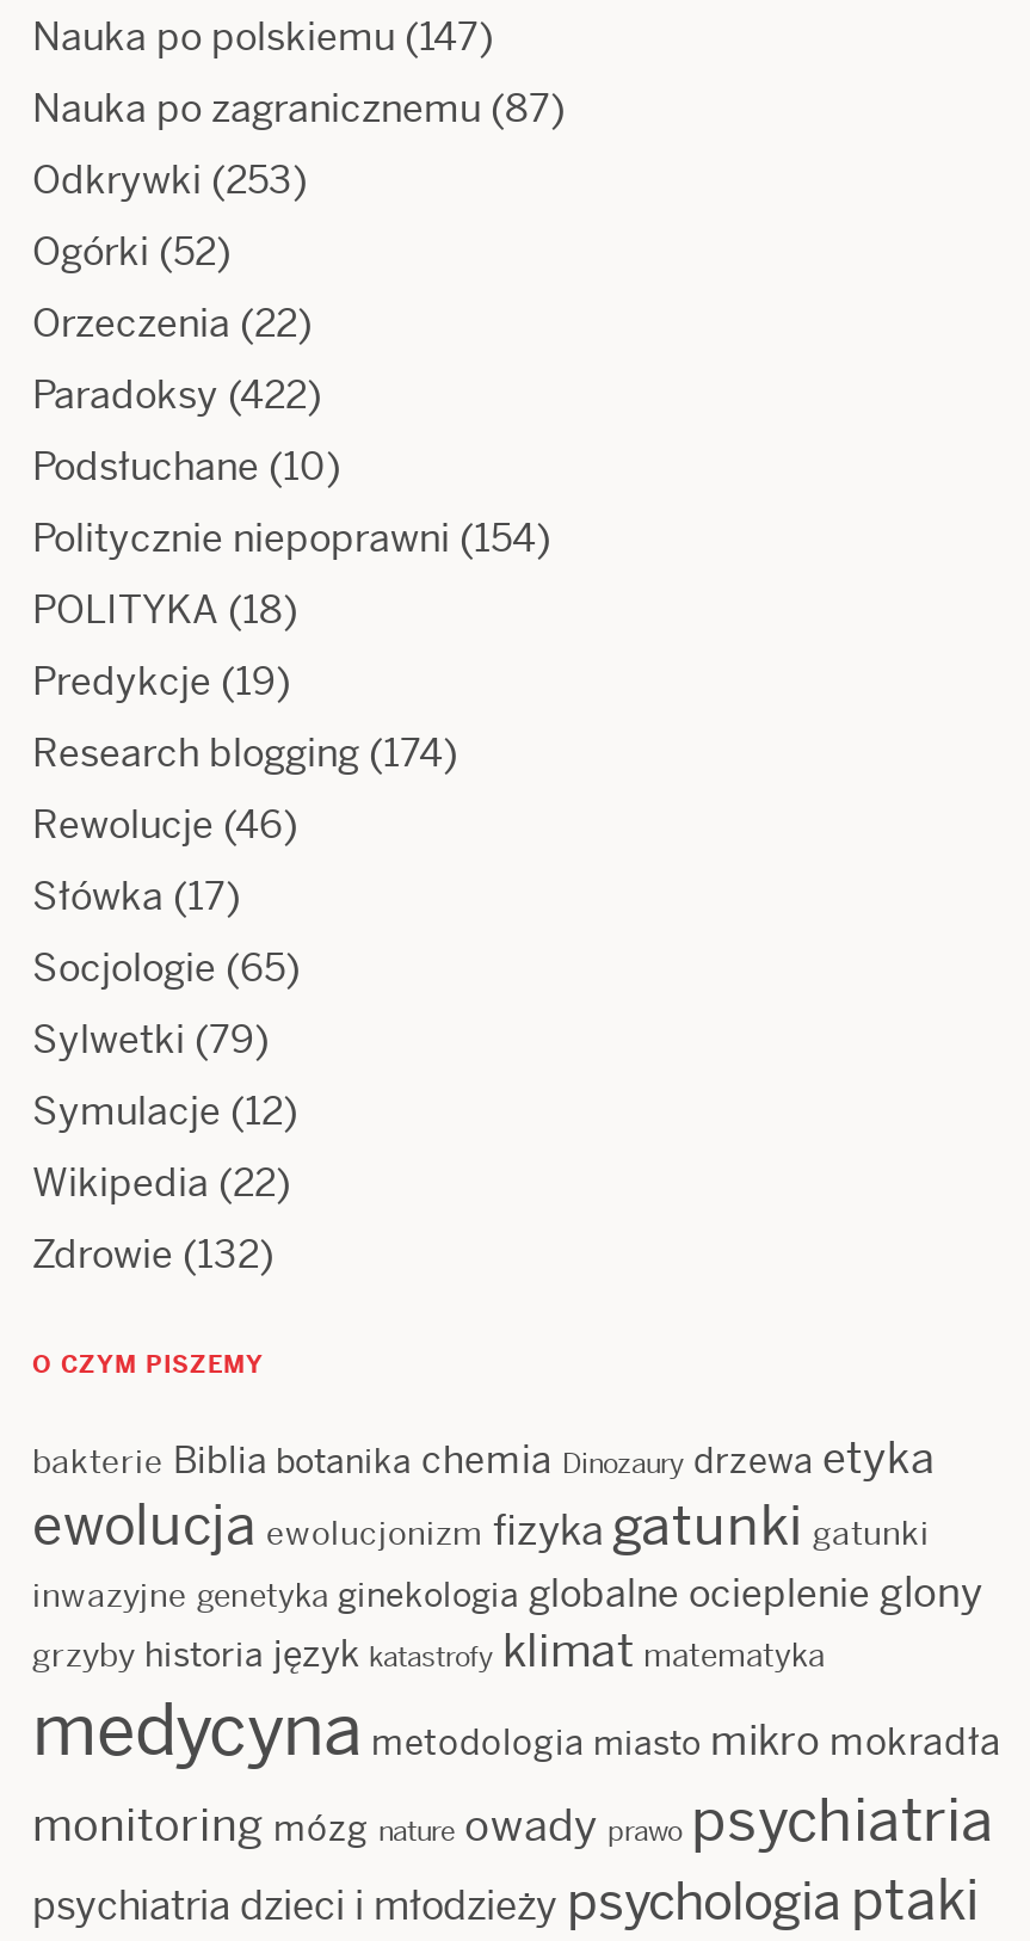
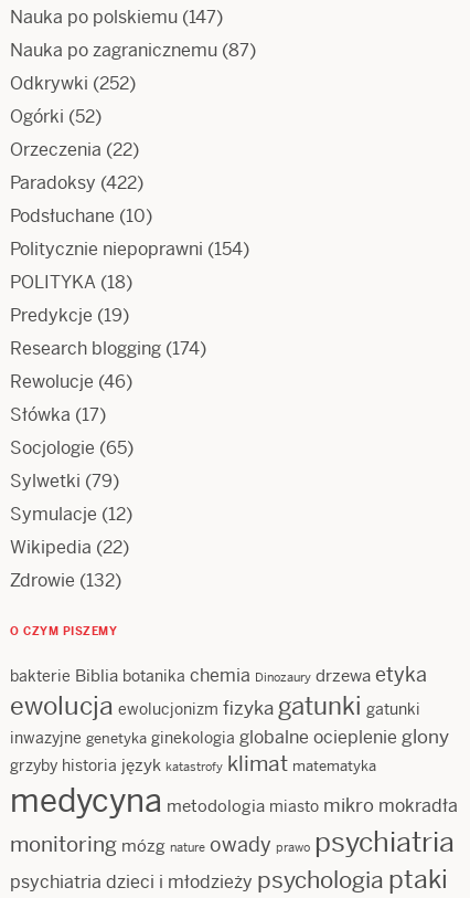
- Odkrywki (253)
+ Odkrywki (252)
